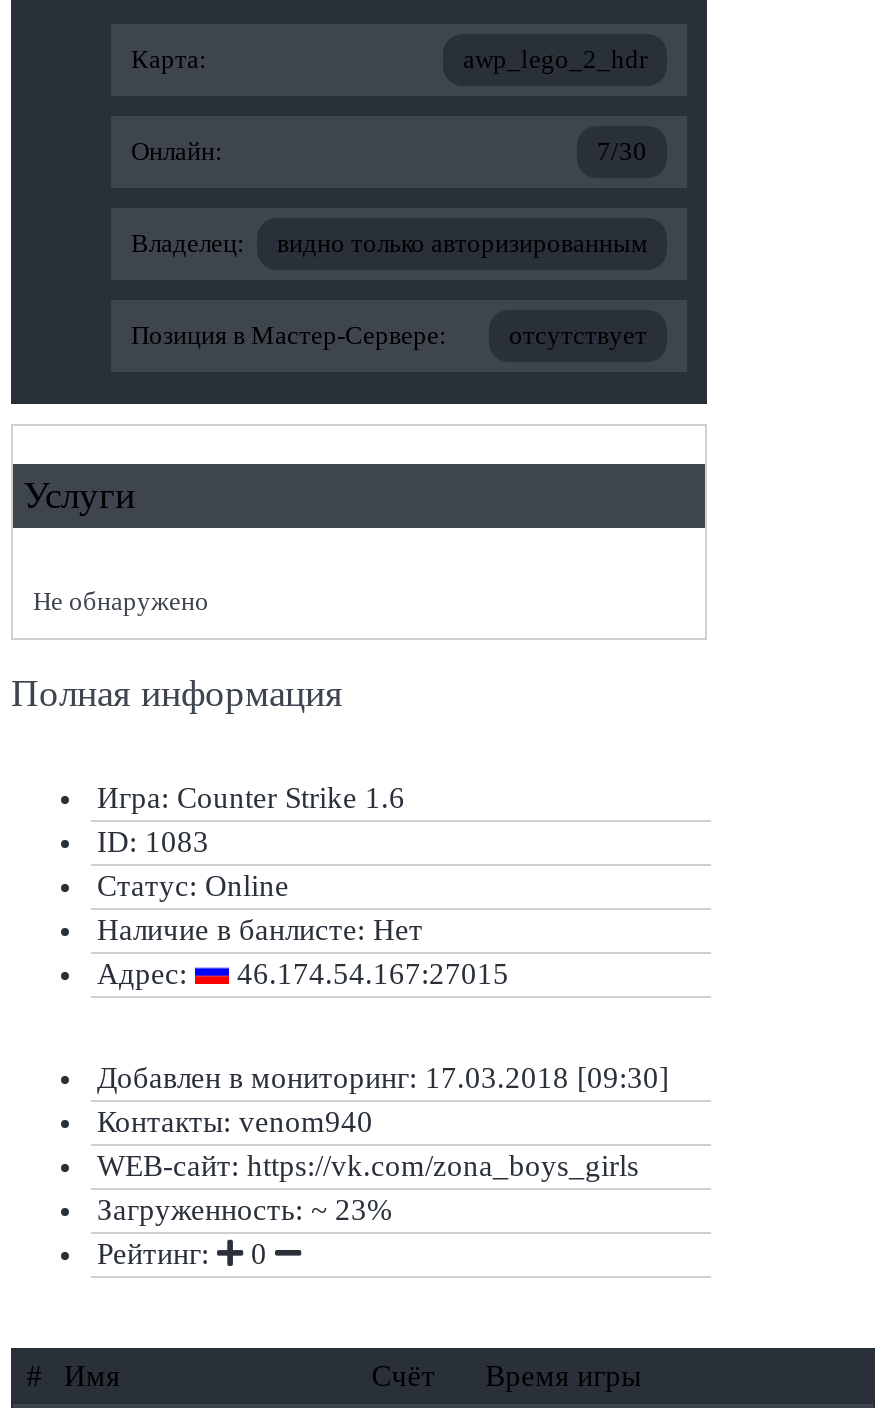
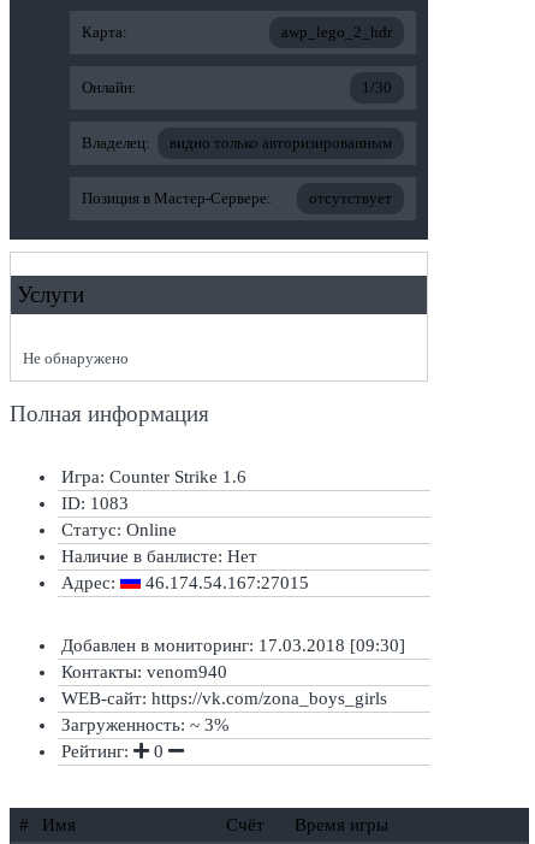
- 7/30
+ 1/30

- Загруженность: ~ 23%
+ Загруженность: ~ 3%
